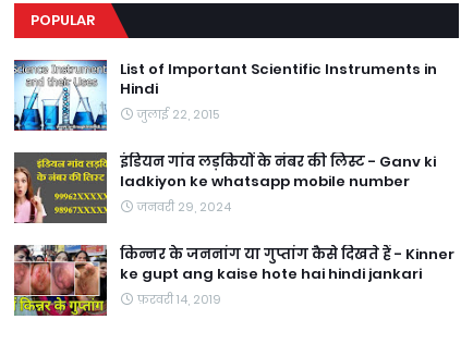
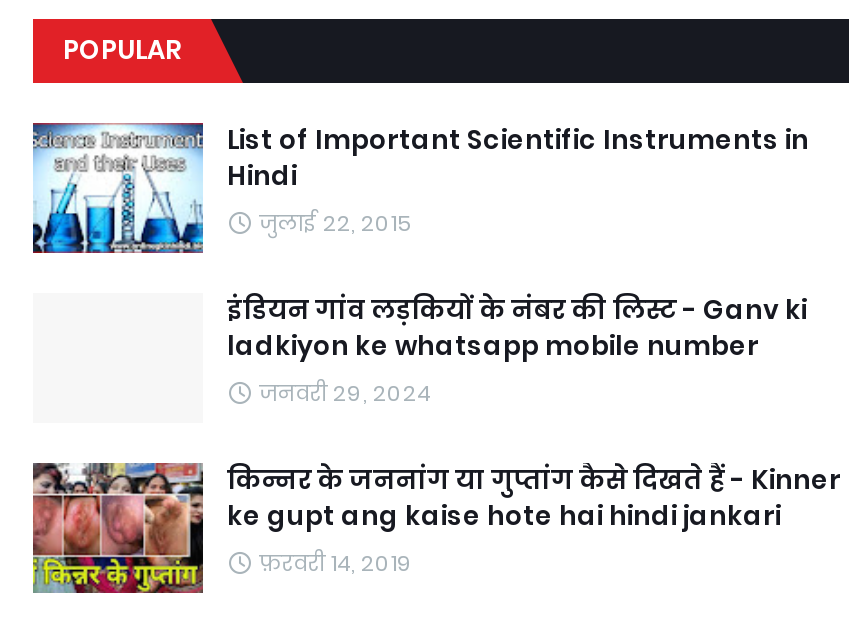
- [image]
